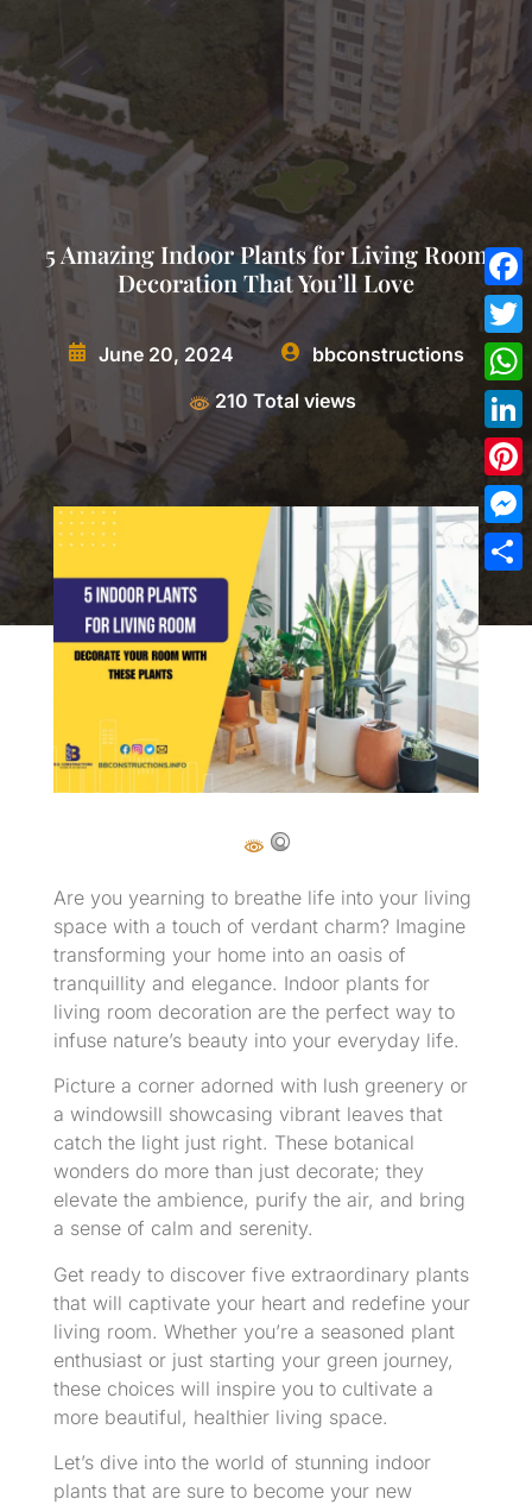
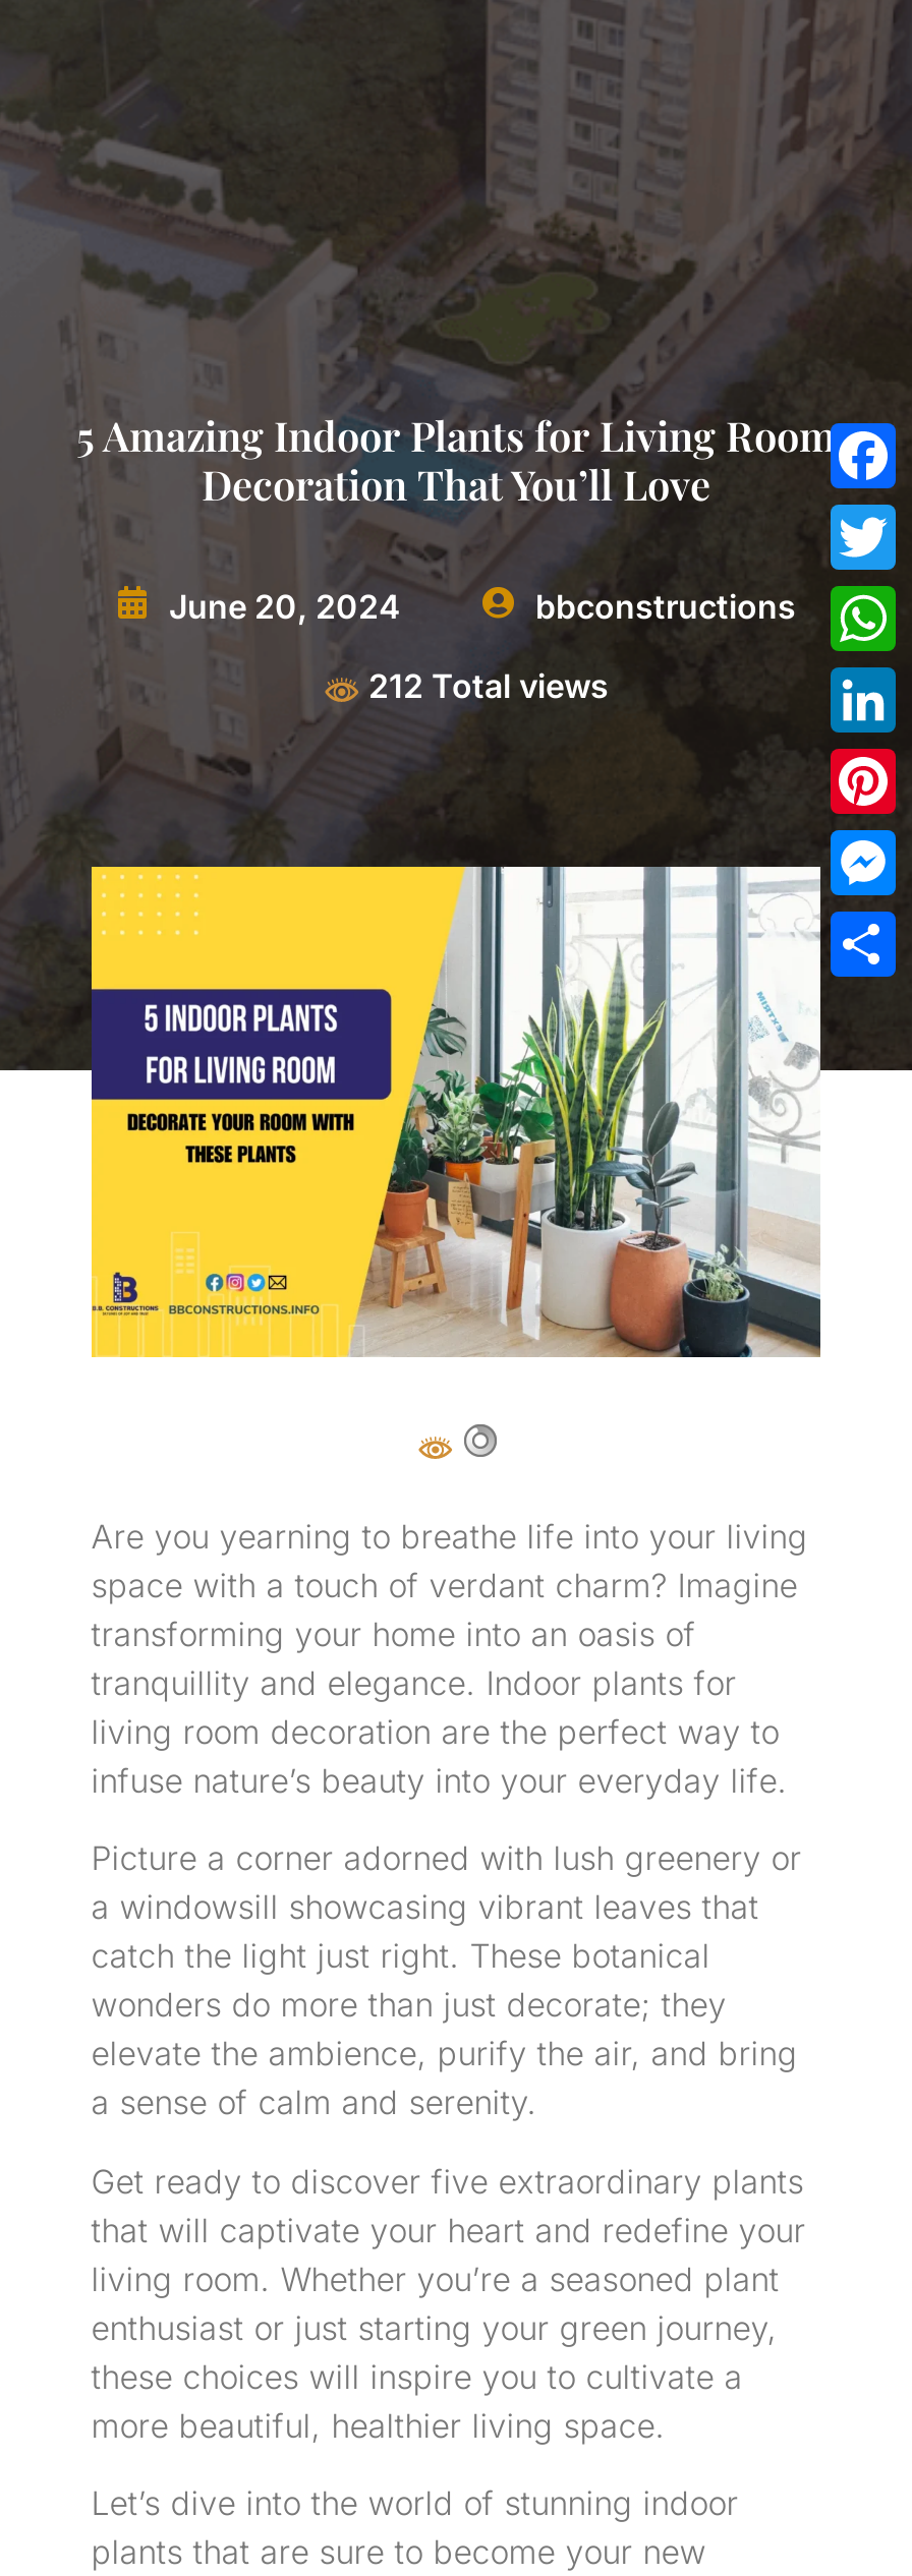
- 210 Total views
+ 212 Total views
